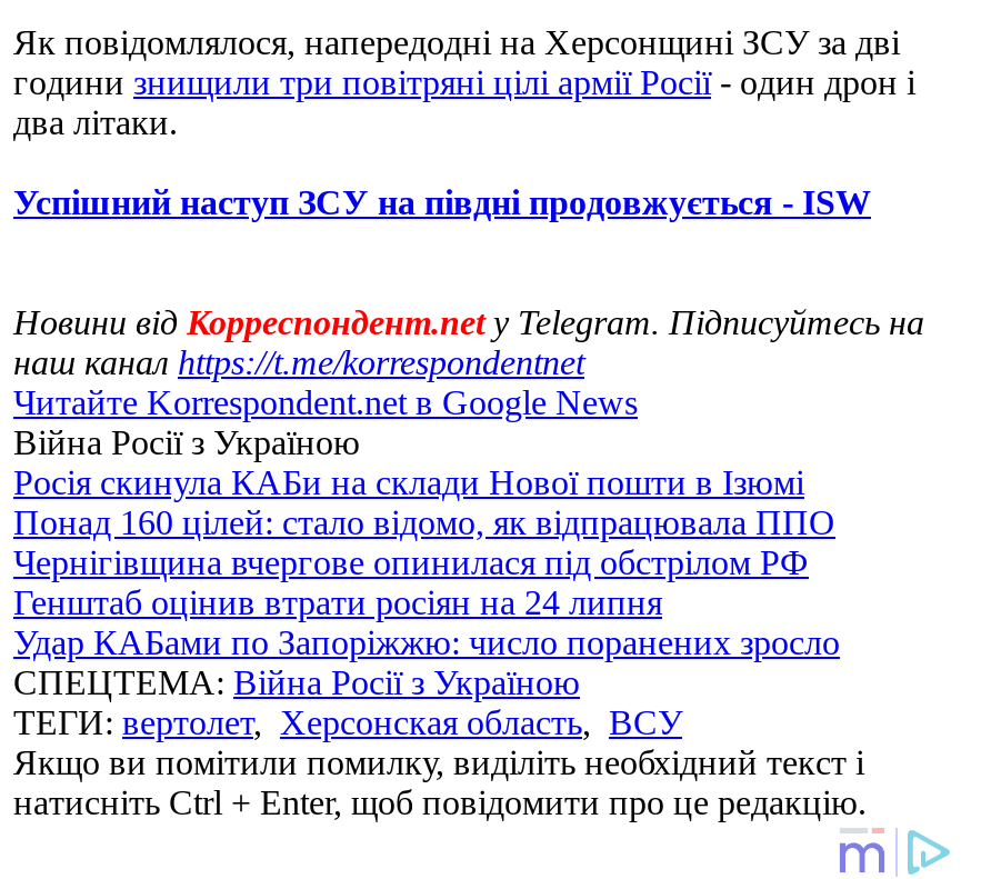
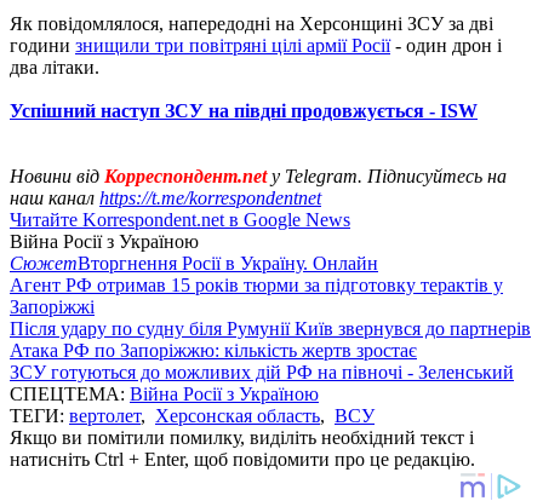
- Росія скинула КАБи на склади Нової пошти в Ізюмі
- Понад 160 цілей: стало відомо, як відпрацювала ППО
- Чернігівщина вчергове опинилася під обстрілом РФ
- Генштаб оцінив втрати росіян на 24 липня
- Удар КАБами по Запоріжжю: число поранених зросло
+ СюжетВторгнення Росії в Україну. Онлайн
+ Агент РФ отримав 15 років тюрми за підготовку терактів у
+ Запоріжжі
+ Після удару по судну біля Румунії Київ звернувся до партнерів
+ Атака РФ по Запоріжжю: кількість жертв зростає
+ ЗСУ готуються до можливих дій РФ на півночі - Зеленський
